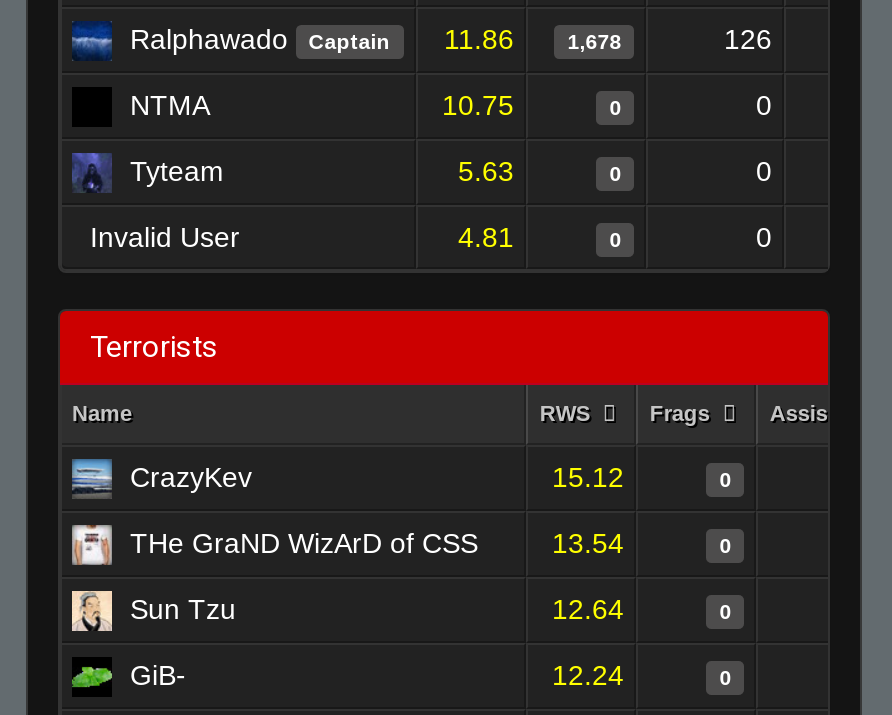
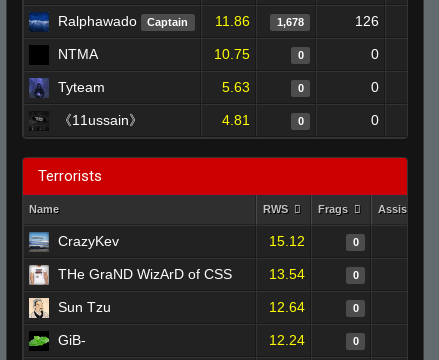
- Invalid User
+ 《11ussain》
